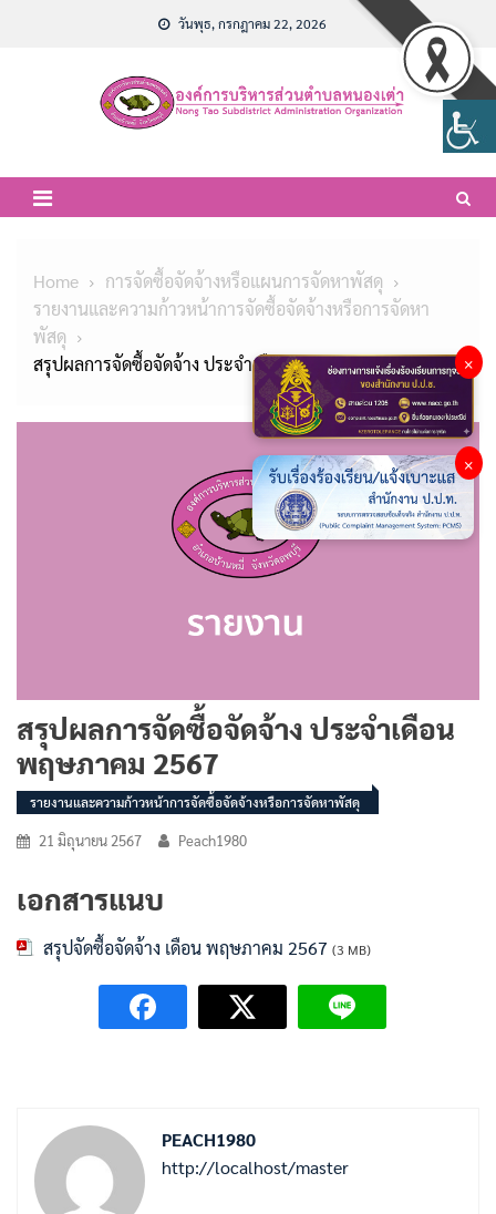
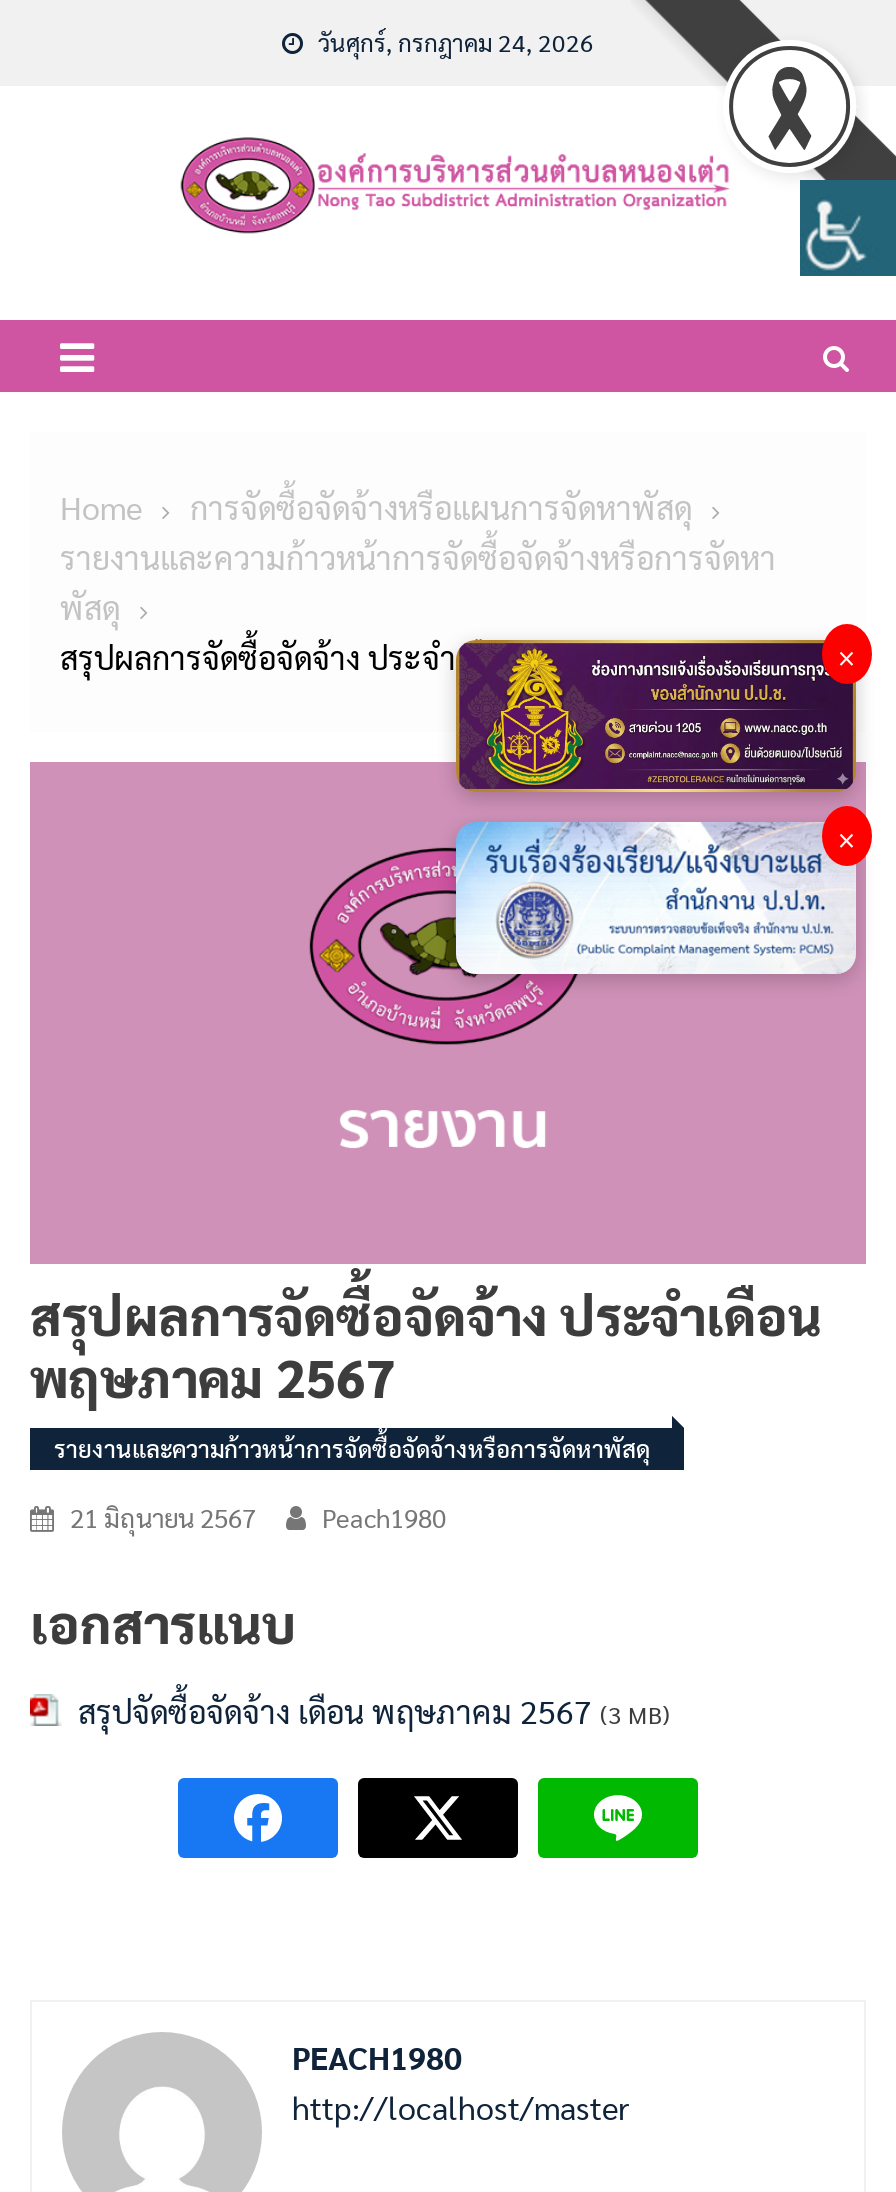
- วันพุธ, กรกฎาคม 22, 2026
+ วันศุกร์, กรกฎาคม 24, 2026
